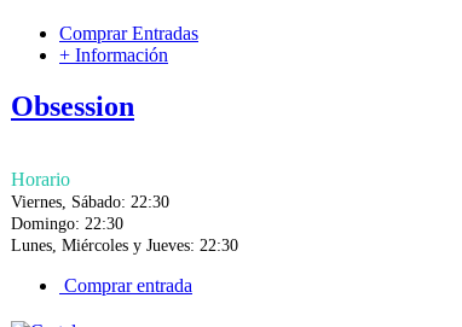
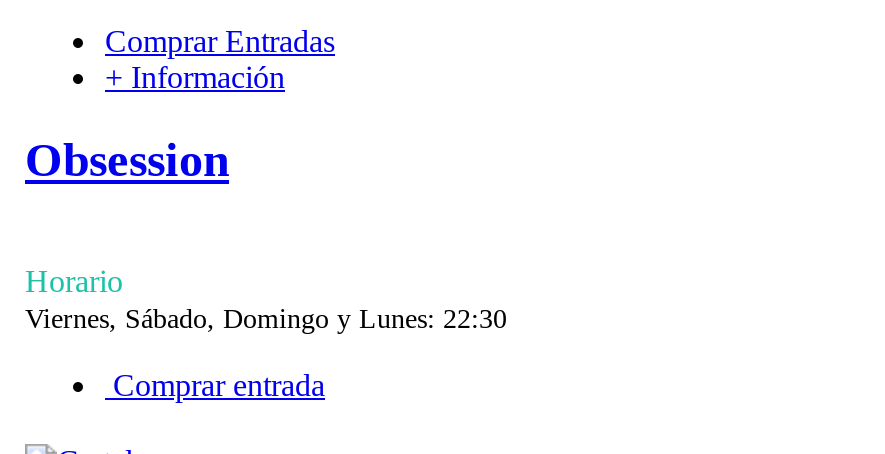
- Viernes, Sábado: 22:30
- Domingo: 22:30
- Lunes, Miércoles y Jueves: 22:30
+ Viernes, Sábado, Domingo y Lunes: 22:30
